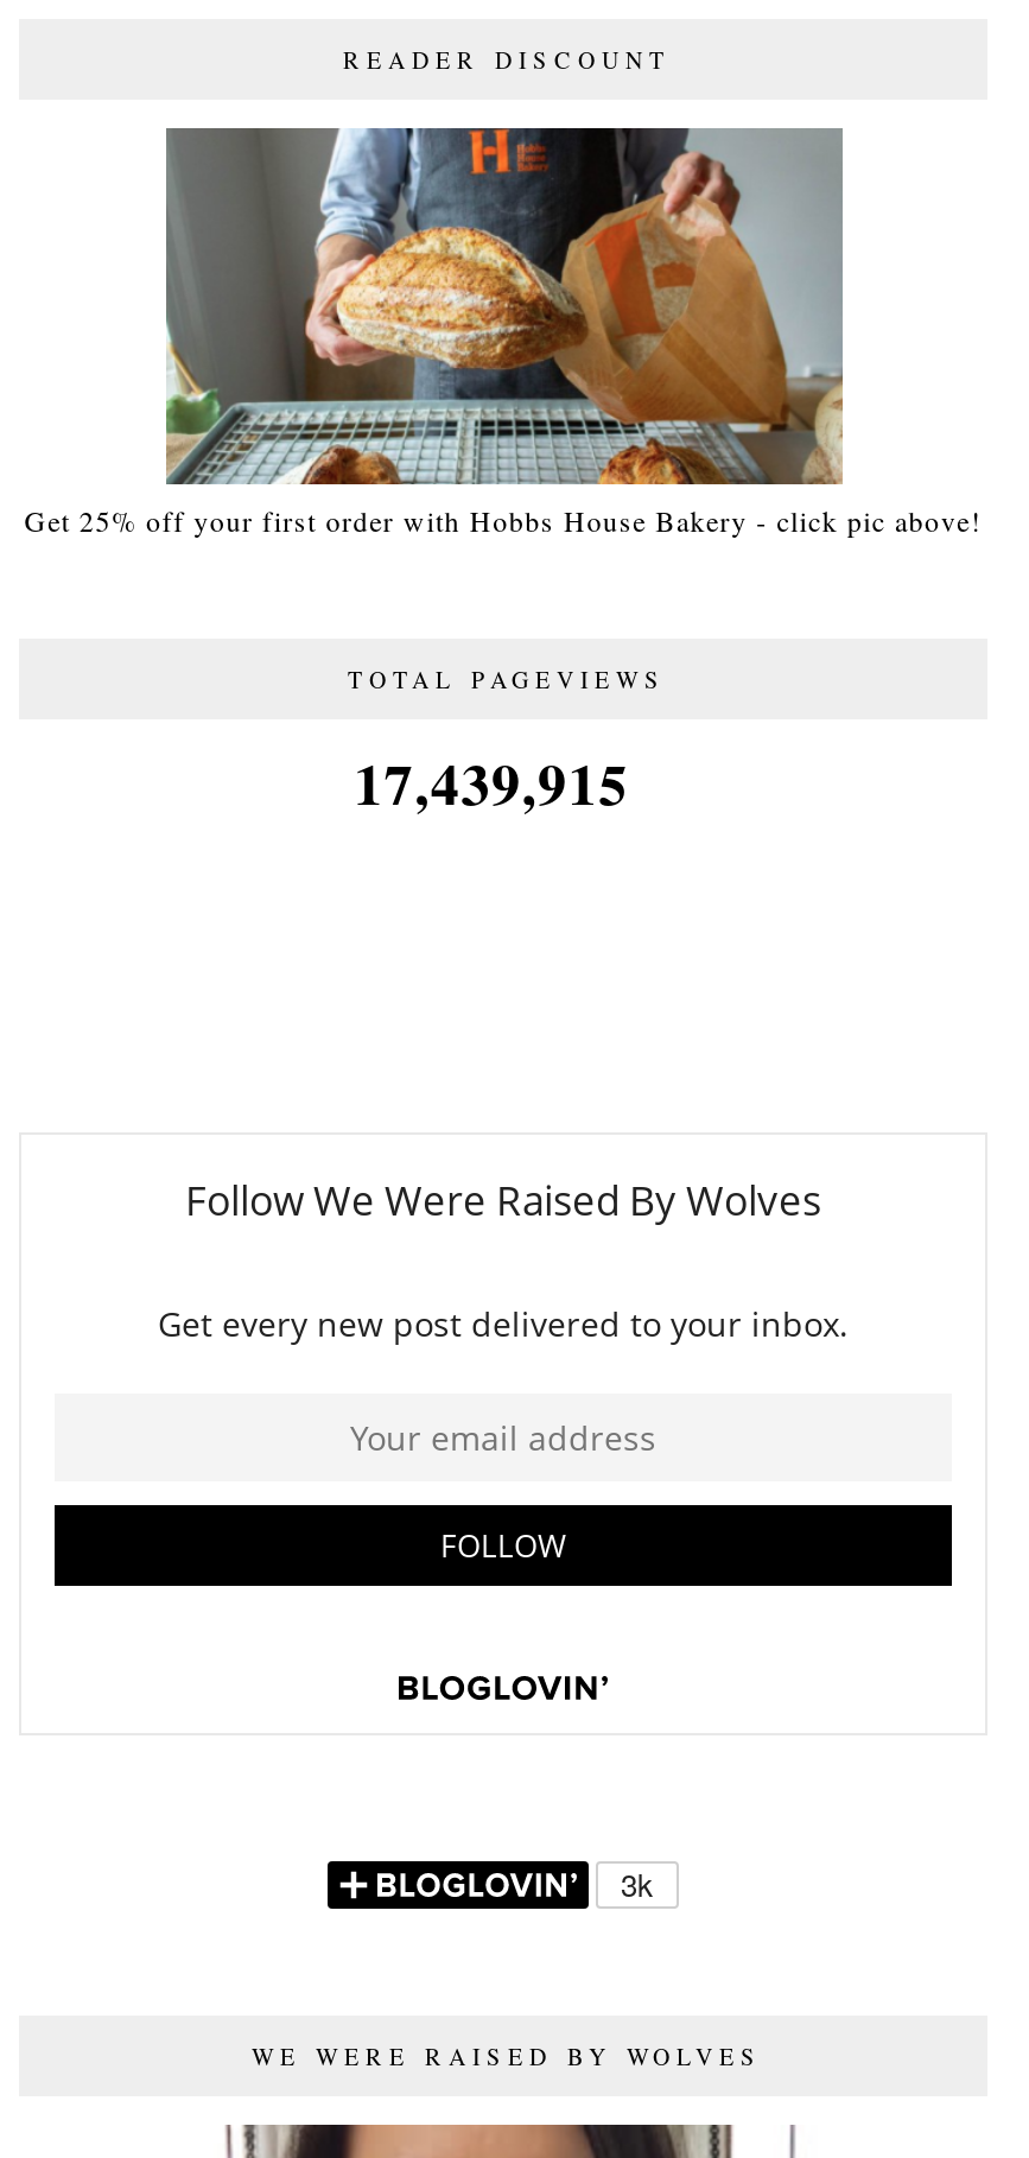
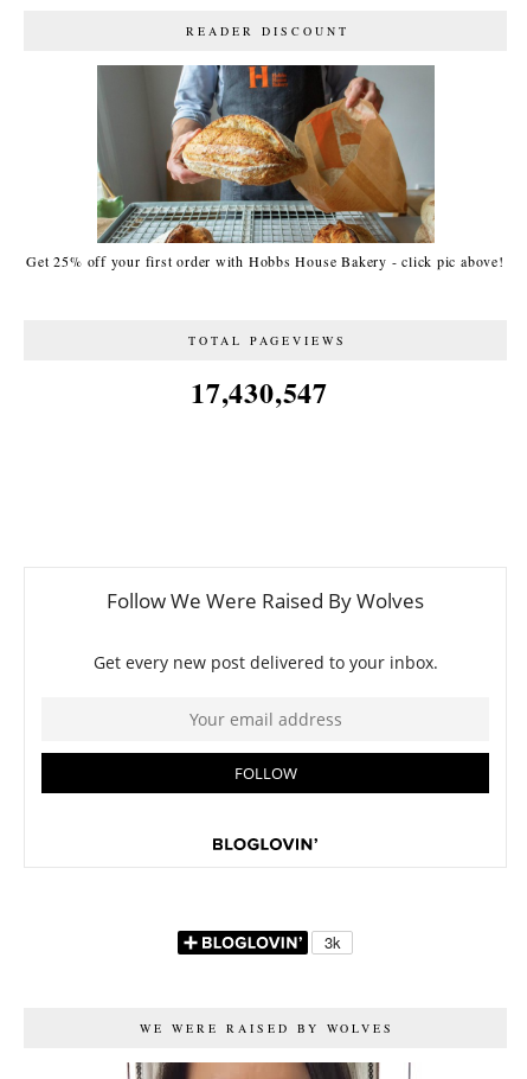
- 17,439,915
+ 17,430,547
